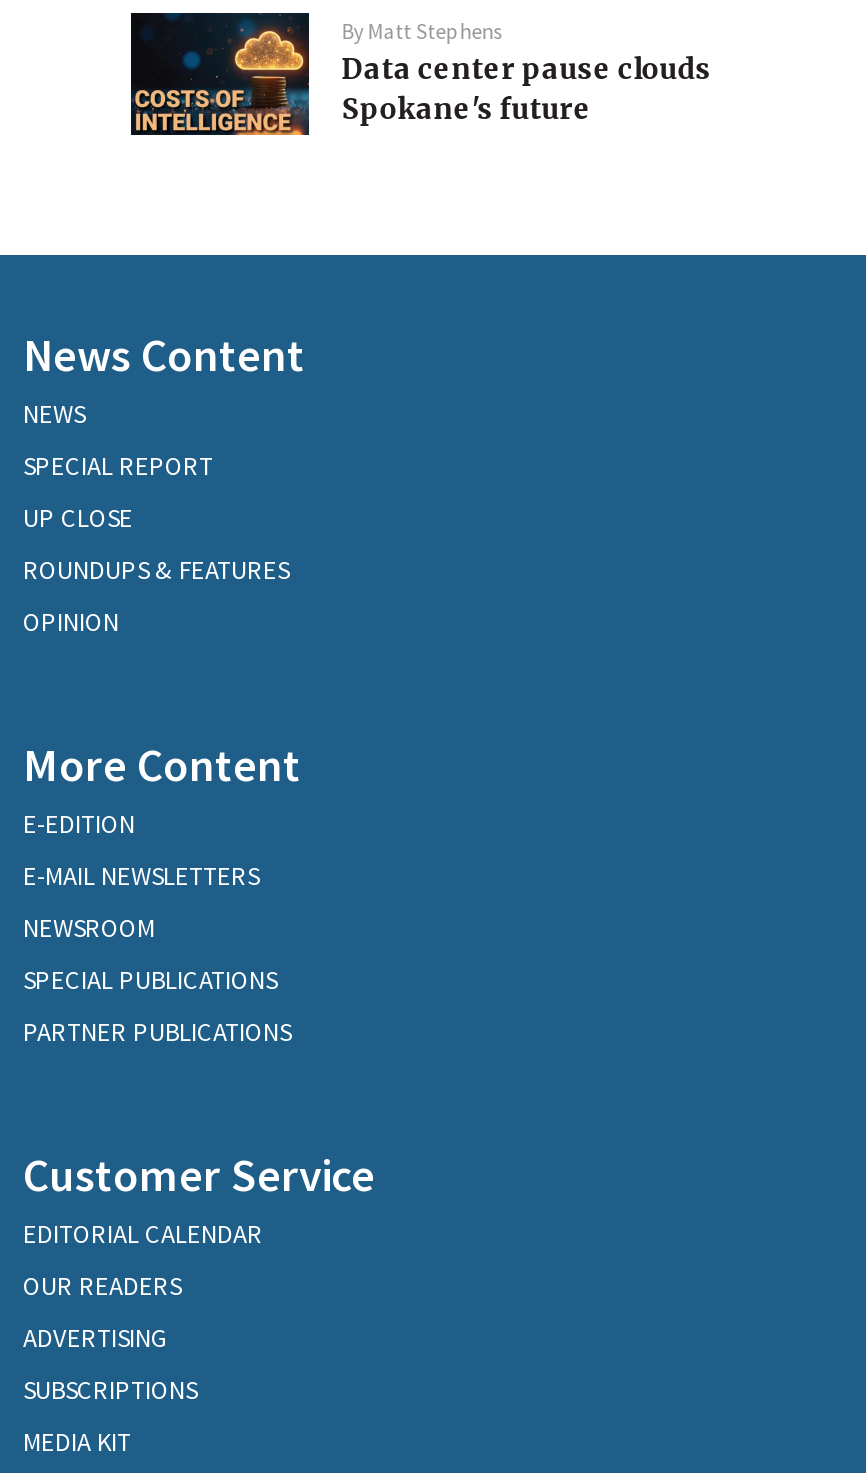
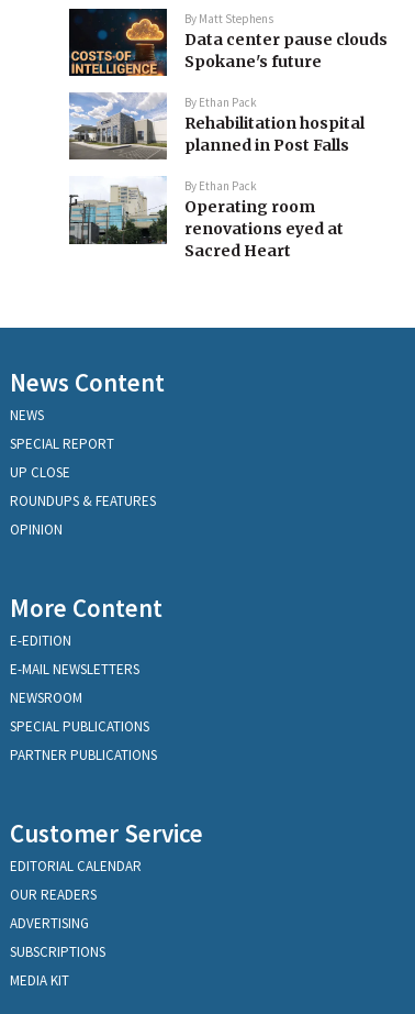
+ [image]
+ By Ethan Pack
+ Rehabilitation hospital
+ planned in Post Falls
+ By Ethan Pack
+ Operating room
+ renovations eyed at
+ Sacred Heart

+ [image]
